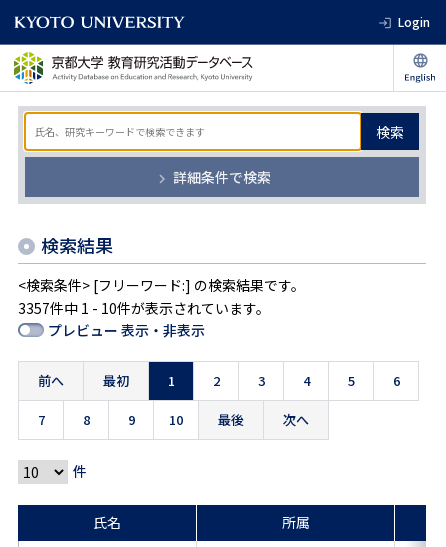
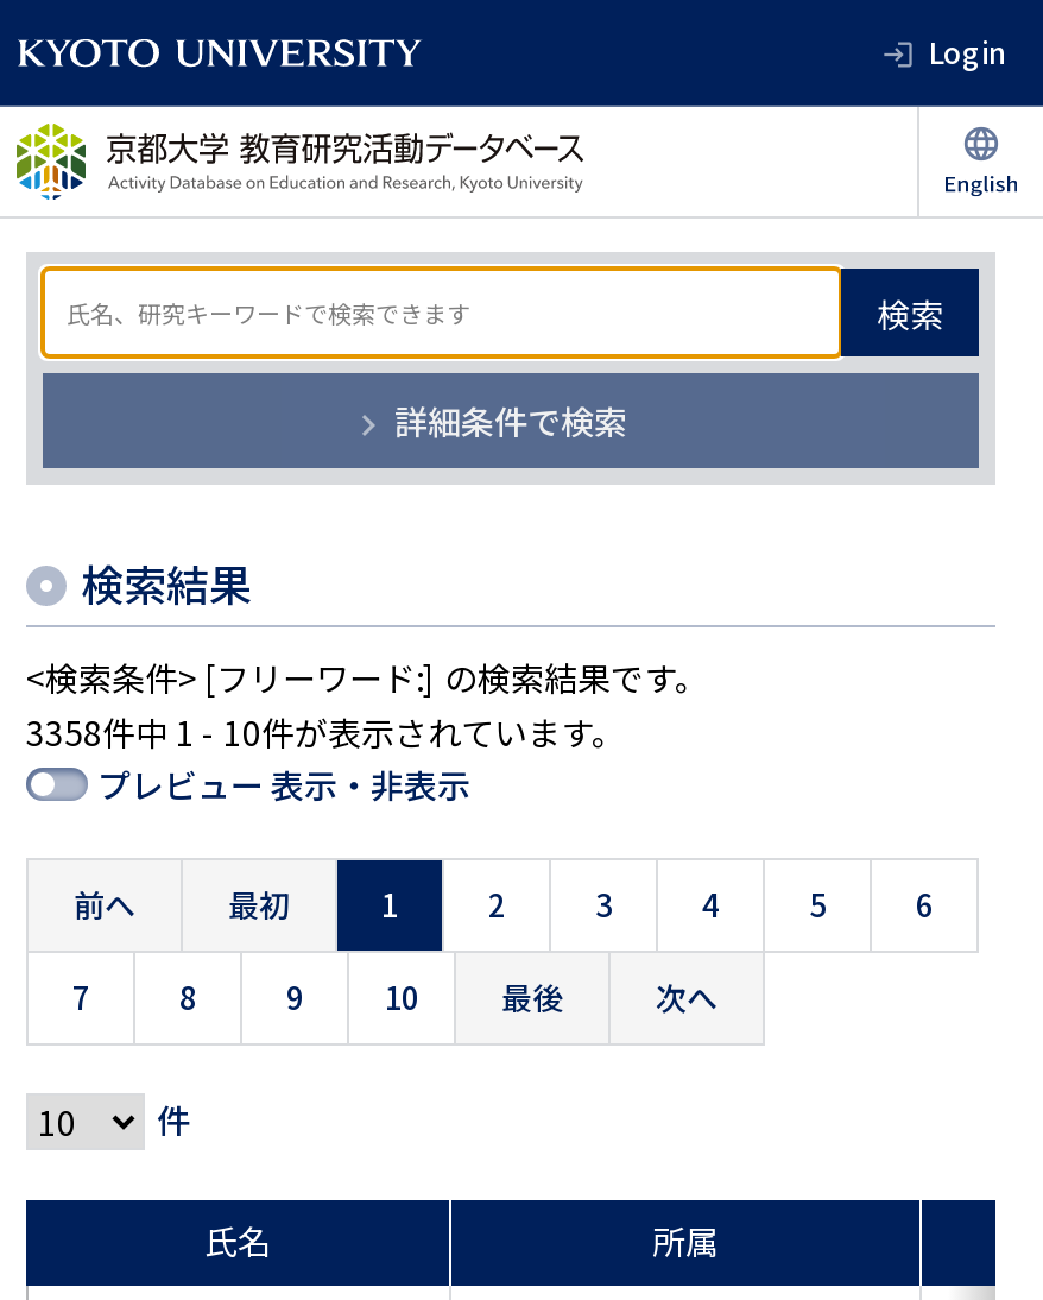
- 3357件中 1 - 10件が表示されています。
+ 3358件中 1 - 10件が表示されています。
